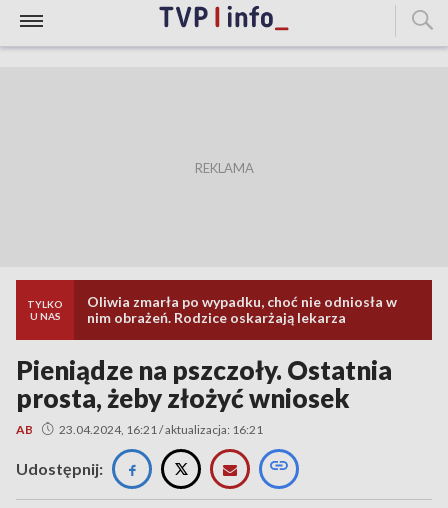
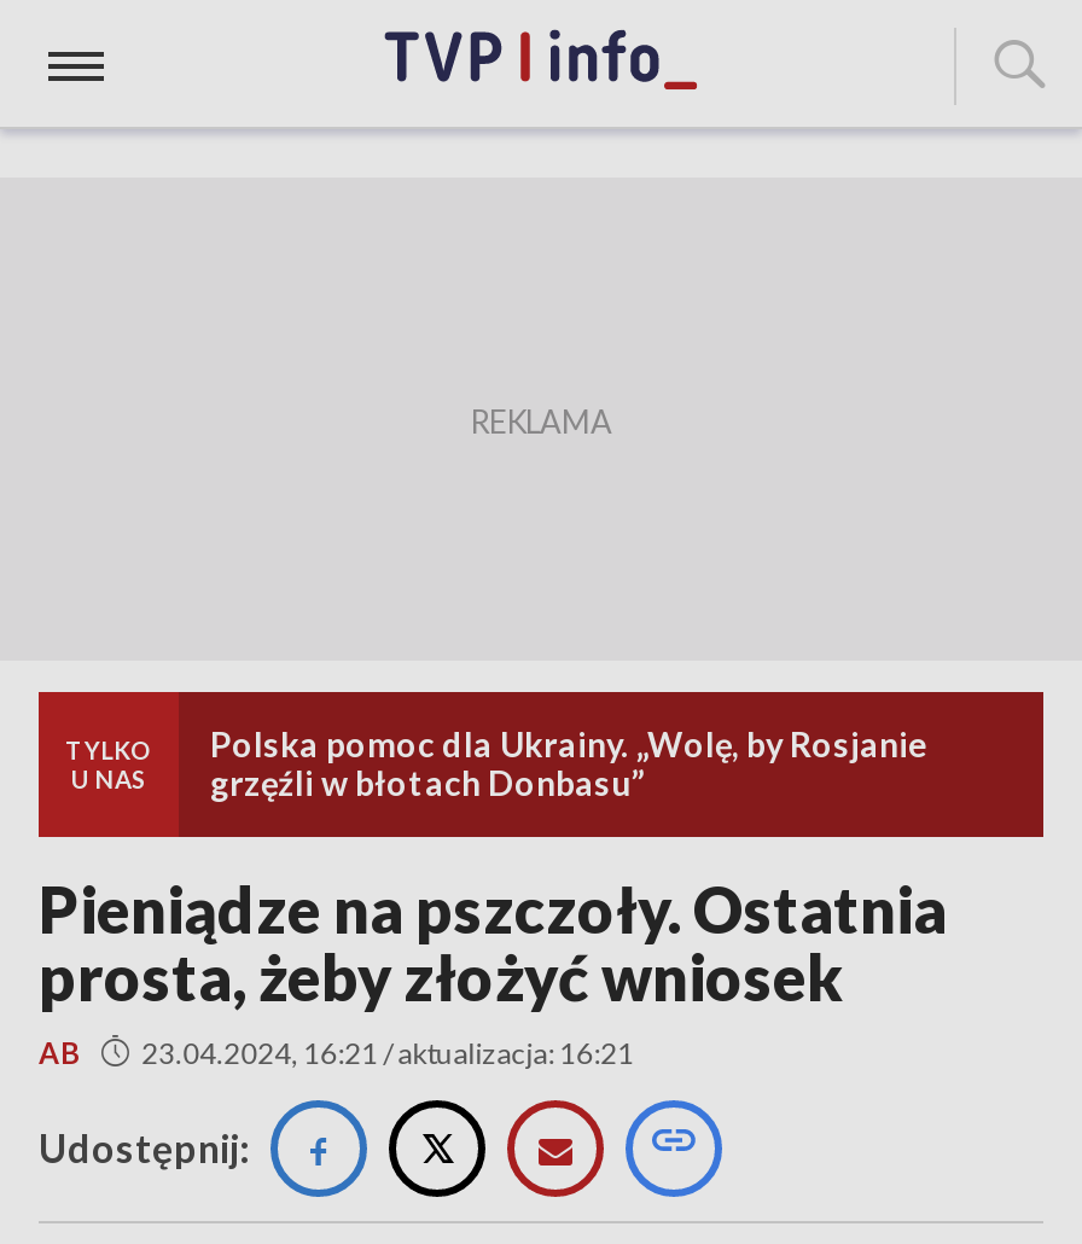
- Oliwia zmarła po wypadku, choć nie odniosła w
- nim obrażeń. Rodzice oskarżają lekarza
+ Polska pomoc dla Ukrainy. „Wolę, by Rosjanie
+ grzęźli w błotach Donbasu”
